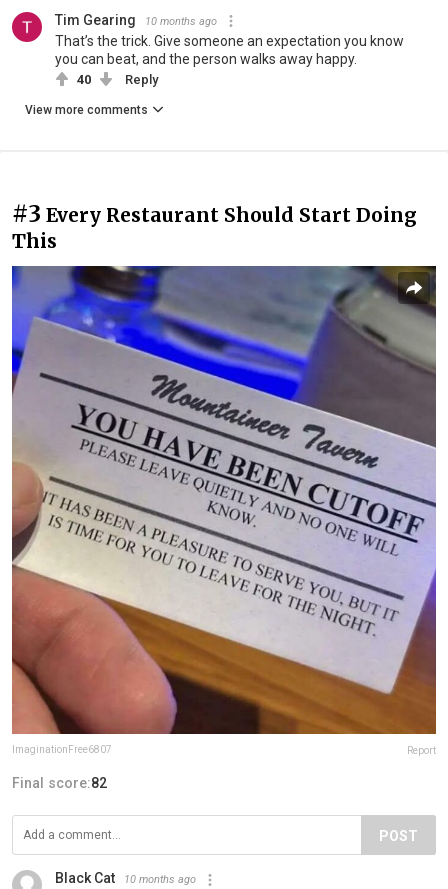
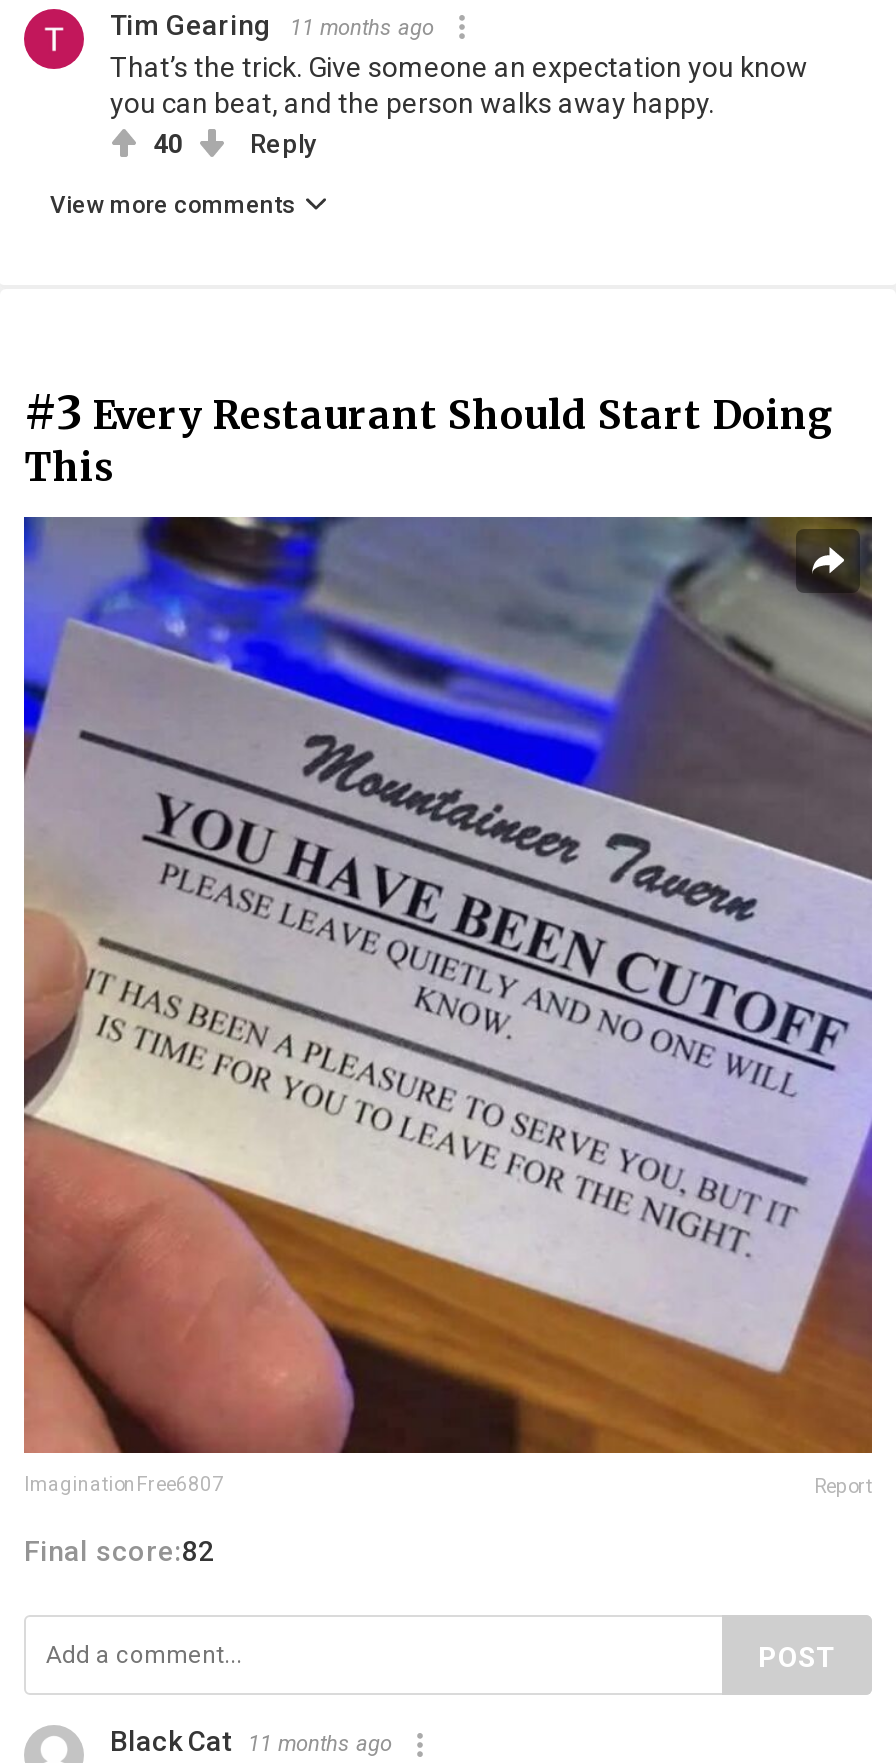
- Tim Gearing 10 months ago
+ Tim Gearing 11 months ago

- Black Cat 10 months ago
+ Black Cat 11 months ago
